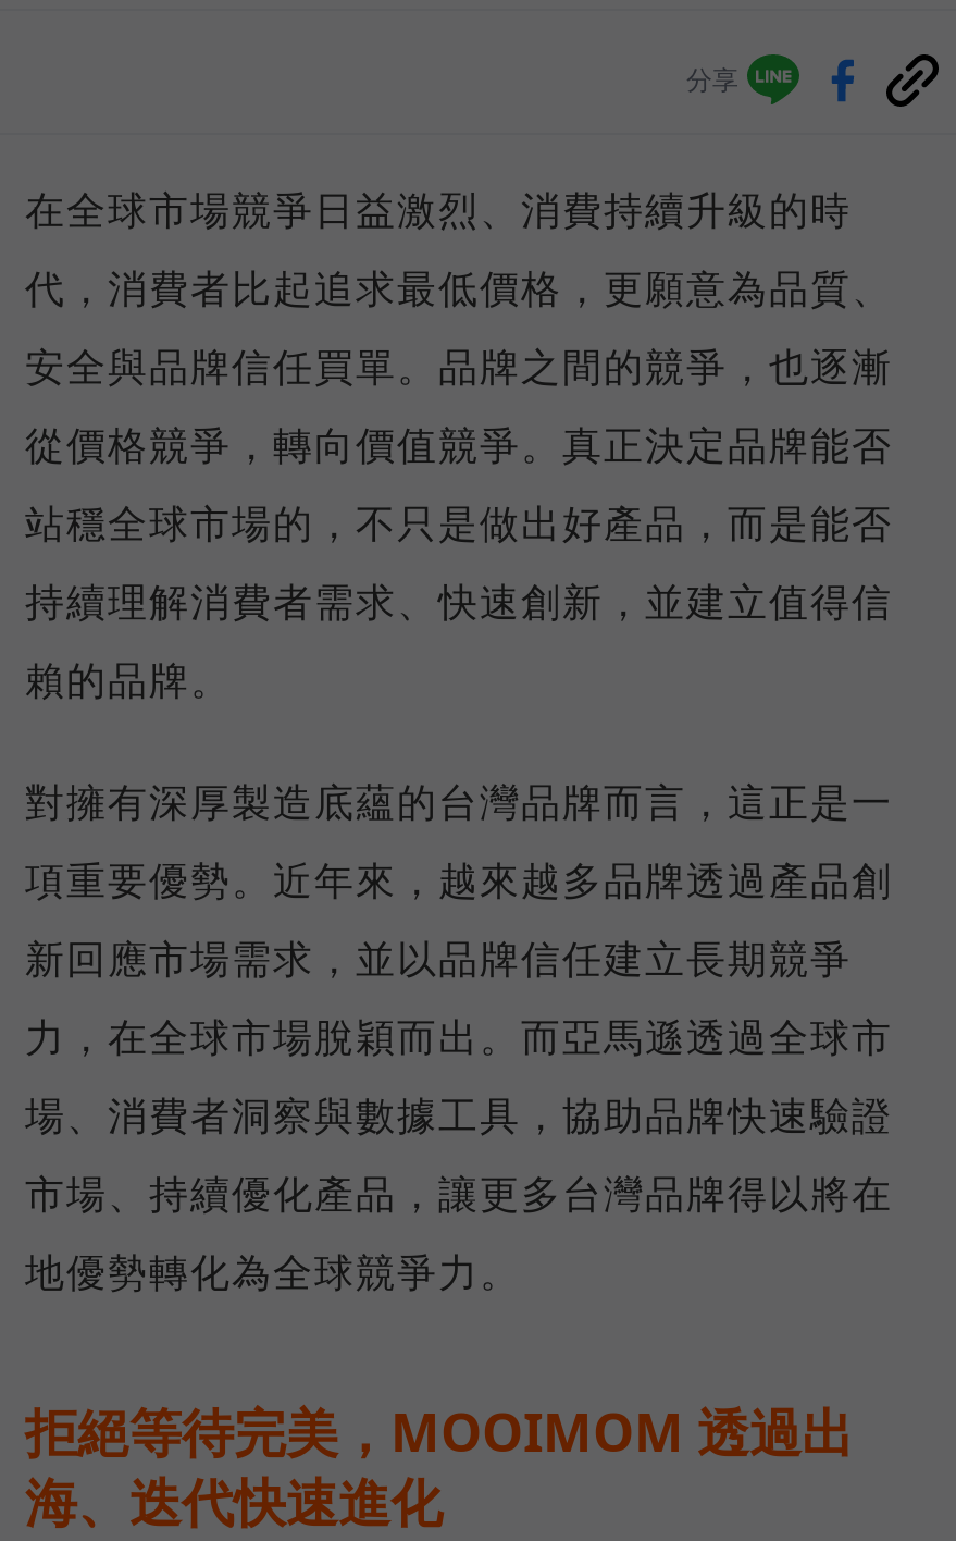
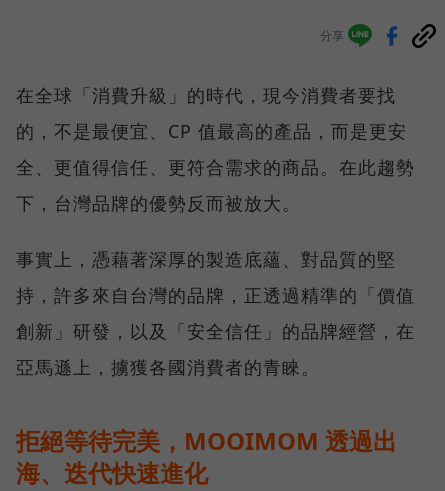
- 在全球市場競爭日益激烈、消費持續升級的時
- 代，消費者比起追求最低價格，更願意為品質、
- 安全與品牌信任買單。品牌之間的競爭，也逐漸
- 從價格競爭，轉向價值競爭。真正決定品牌能否
- 站穩全球市場的，不只是做出好產品，而是能否
- 持續理解消費者需求、快速創新，並建立值得信
- 賴的品牌。
- 對擁有深厚製造底蘊的台灣品牌而言，這正是一
- 項重要優勢。近年來，越來越多品牌透過產品創
- 新回應市場需求，並以品牌信任建立長期競爭
- 力，在全球市場脫穎而出。而亞馬遜透過全球市
- 場、消費者洞察與數據工具，協助品牌快速驗證
- 市場、持續優化產品，讓更多台灣品牌得以將在
- 地優勢轉化為全球競爭力。
+ 在全球「消費升級」的時代，現今消費者要找
+ 的，不是最便宜、CP 值最高的產品，而是更安
+ 全、更值得信任、更符合需求的商品。在此趨勢
+ 下，台灣品牌的優勢反而被放大。
+ 事實上，憑藉著深厚的製造底蘊、對品質的堅
+ 持，許多來自台灣的品牌，正透過精準的「價值
+ 創新」研發，以及「安全信任」的品牌經營，在
+ 亞馬遜上，擄獲各國消費者的青睞。
